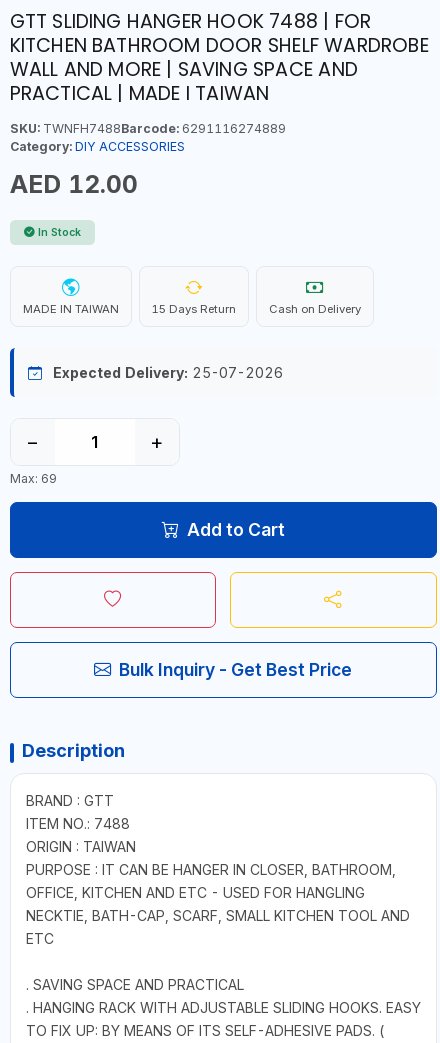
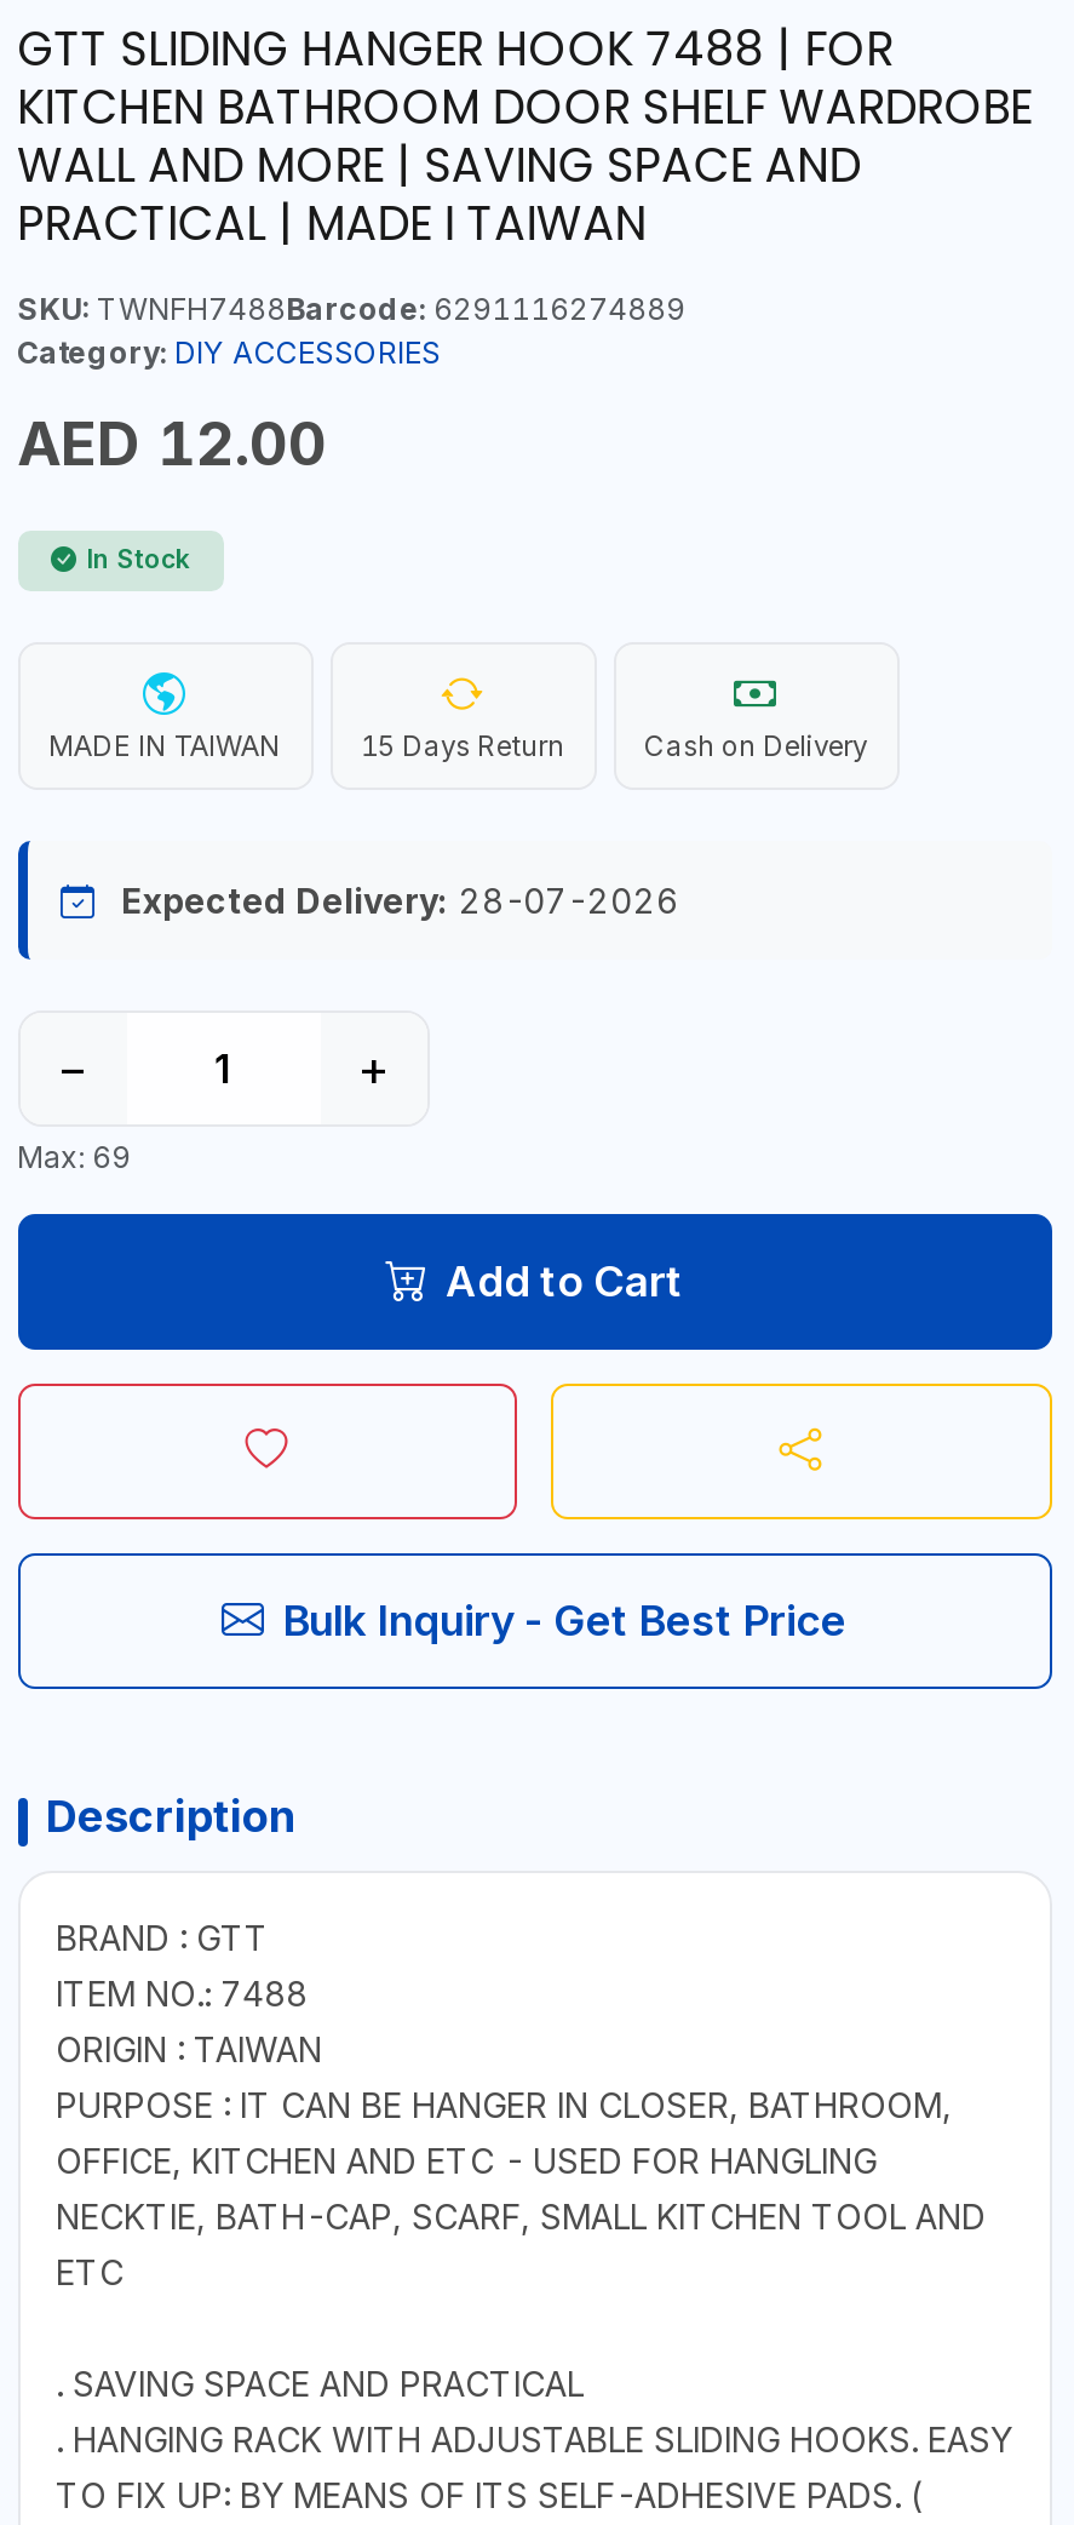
- Expected Delivery: 25-07-2026
+ Expected Delivery: 28-07-2026
